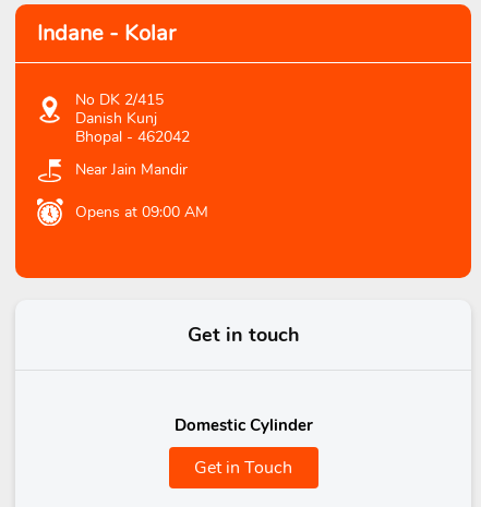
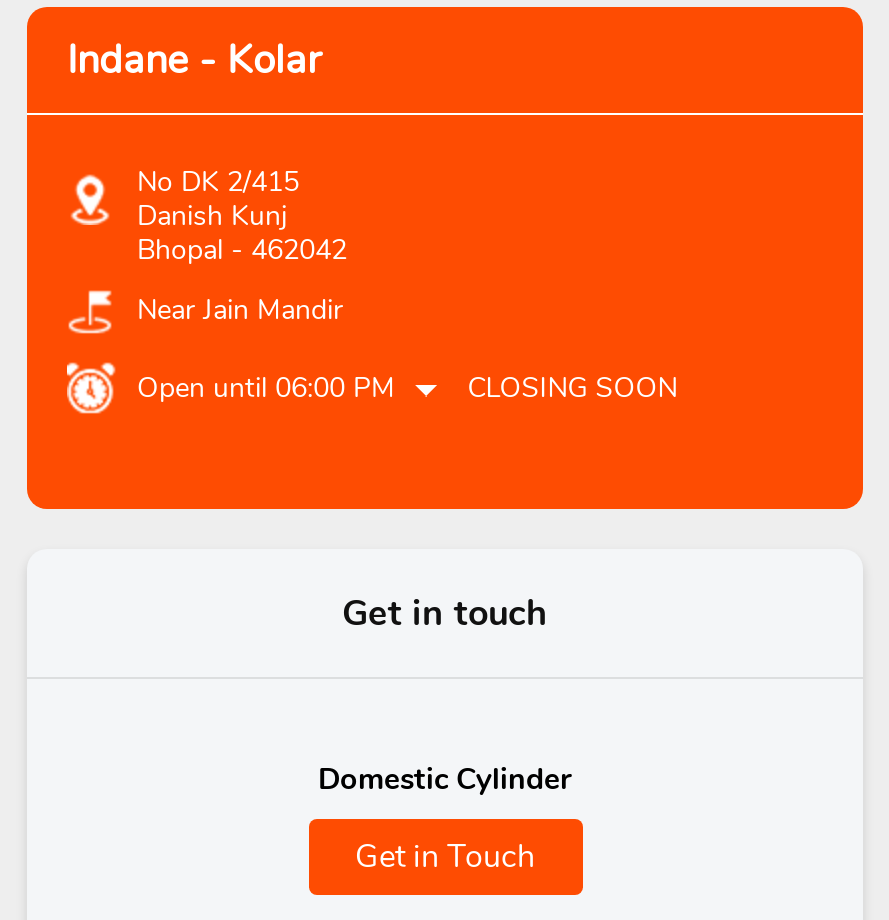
- Opens at 09:00 AM
+ Open until 06:00 PM
+ CLOSING SOON
